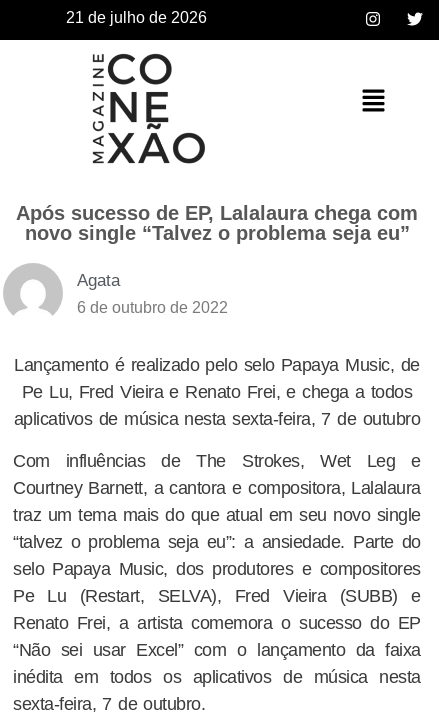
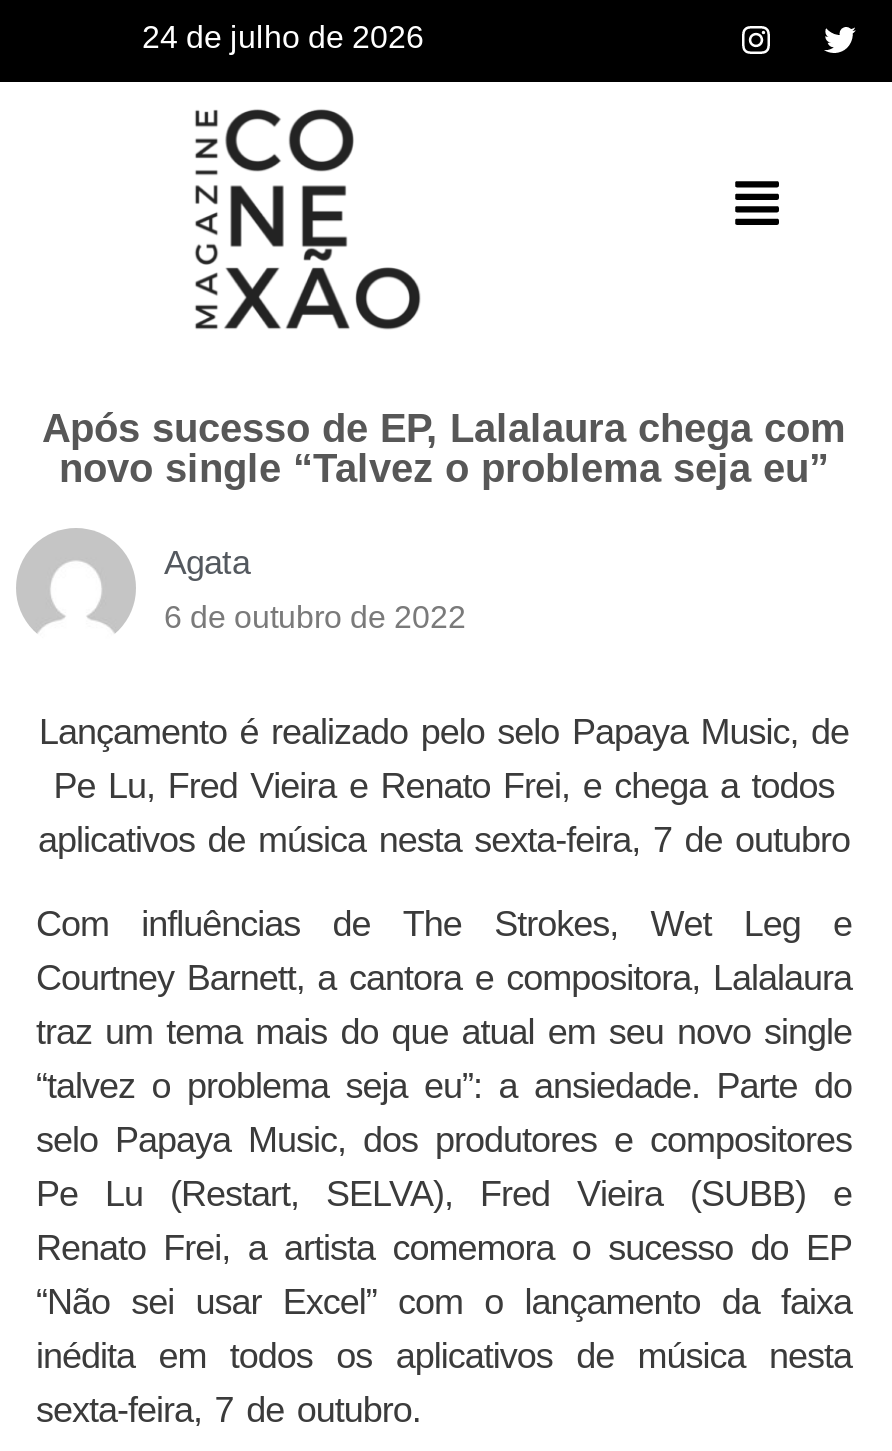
- 21 de julho de 2026
+ 24 de julho de 2026
